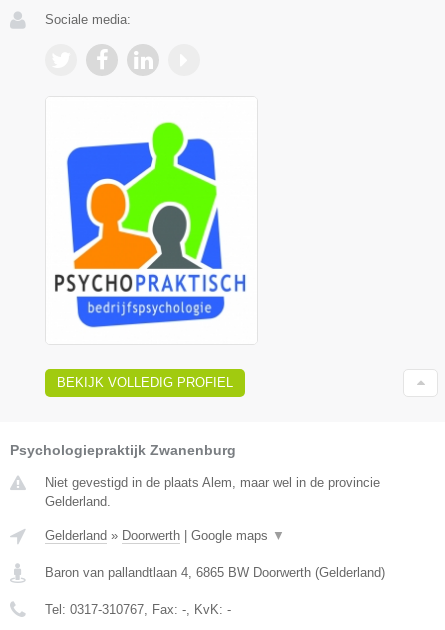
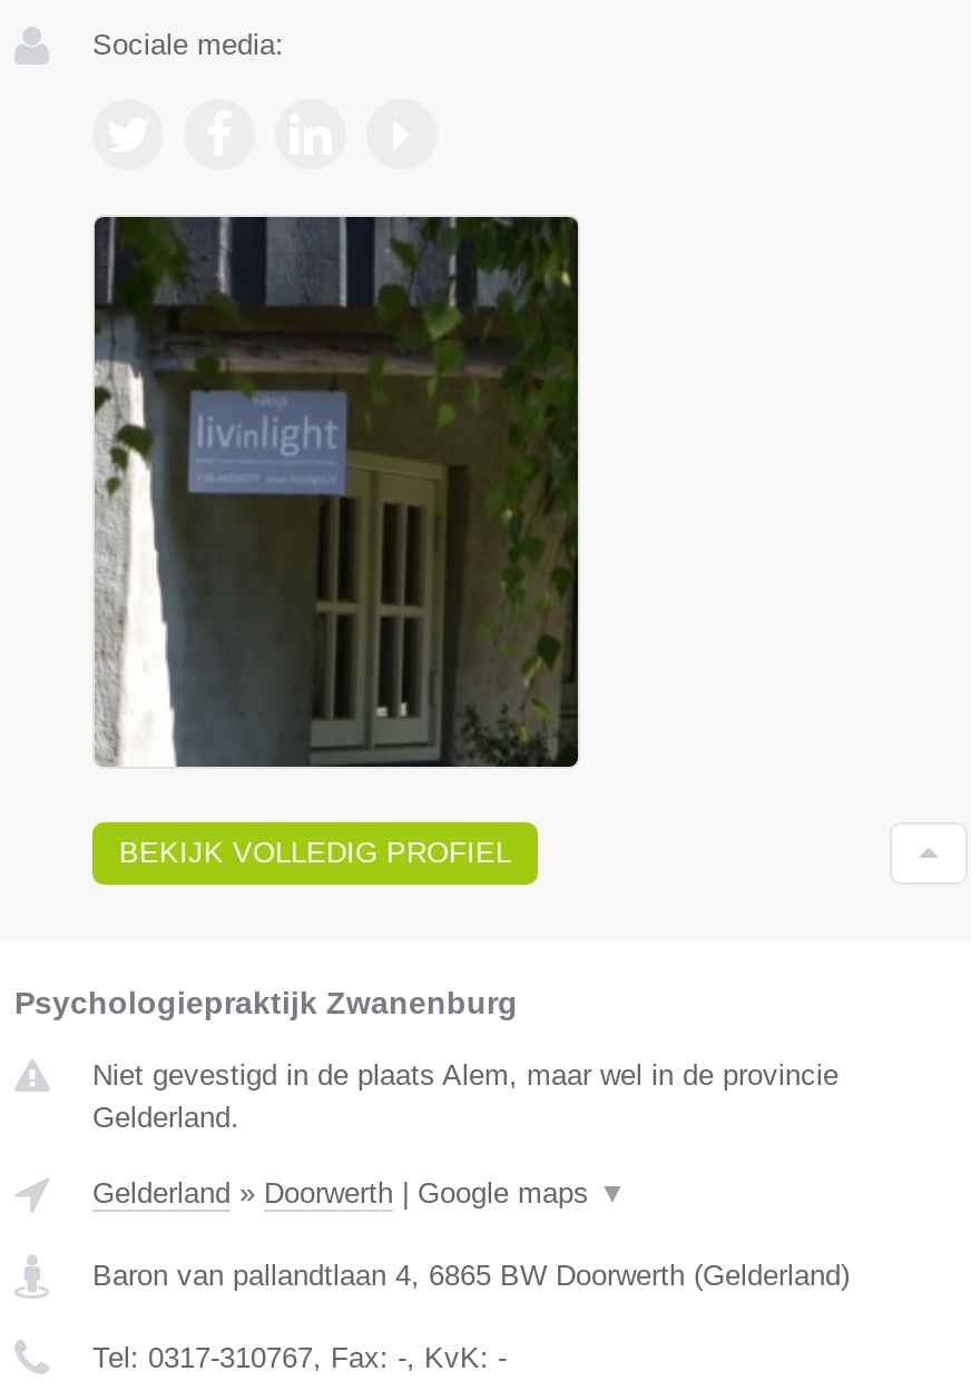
- [image]
+ [image]
